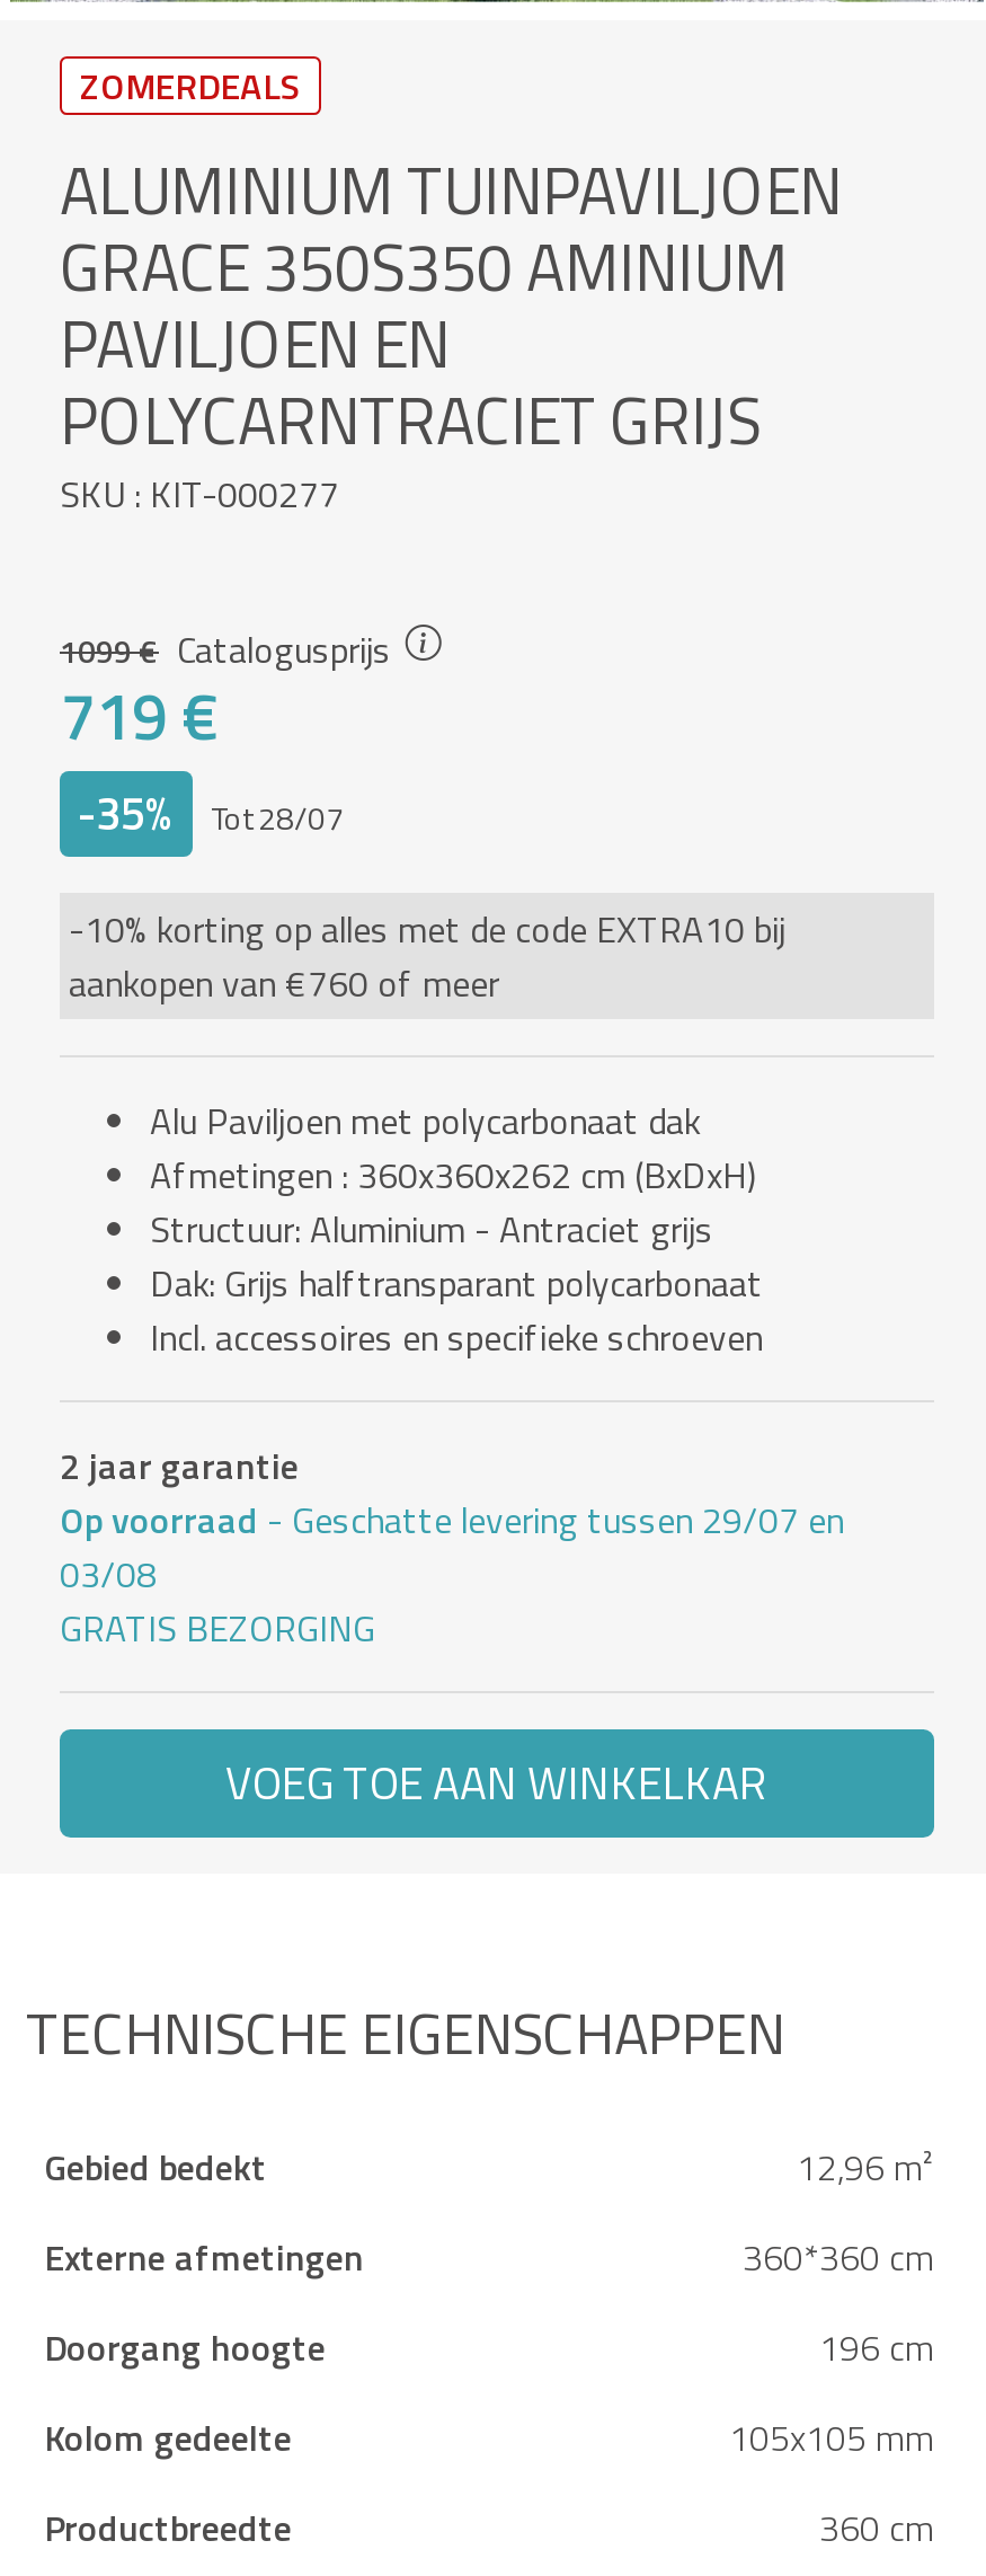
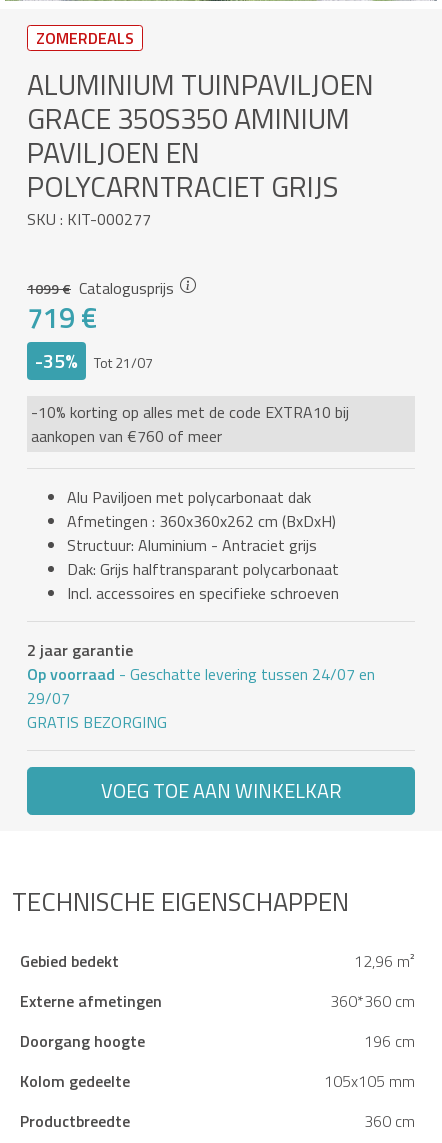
- -35% Tot 28/07
+ -35% Tot 21/07

- Op voorraad - Geschatte levering tussen 29/07 en
+ Op voorraad - Geschatte levering tussen 24/07 en

- 03/08
+ 29/07
